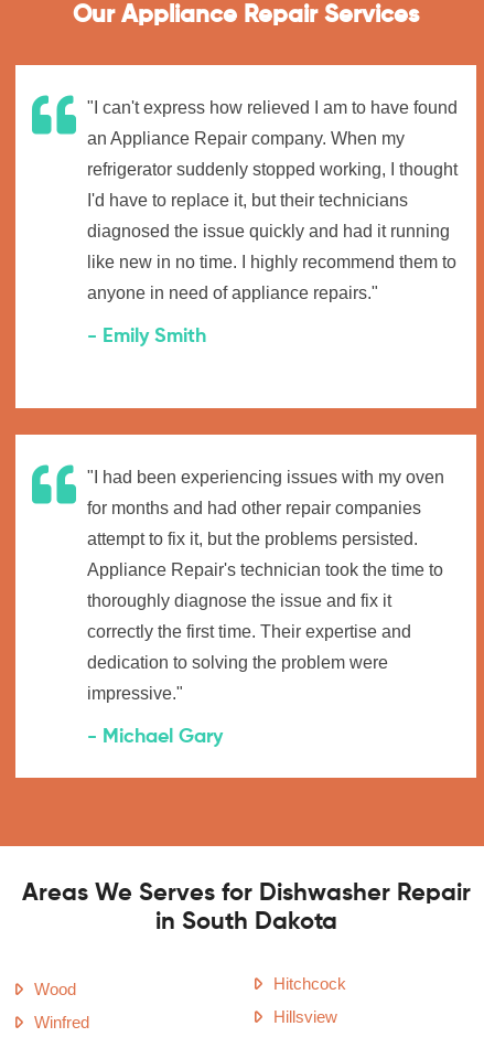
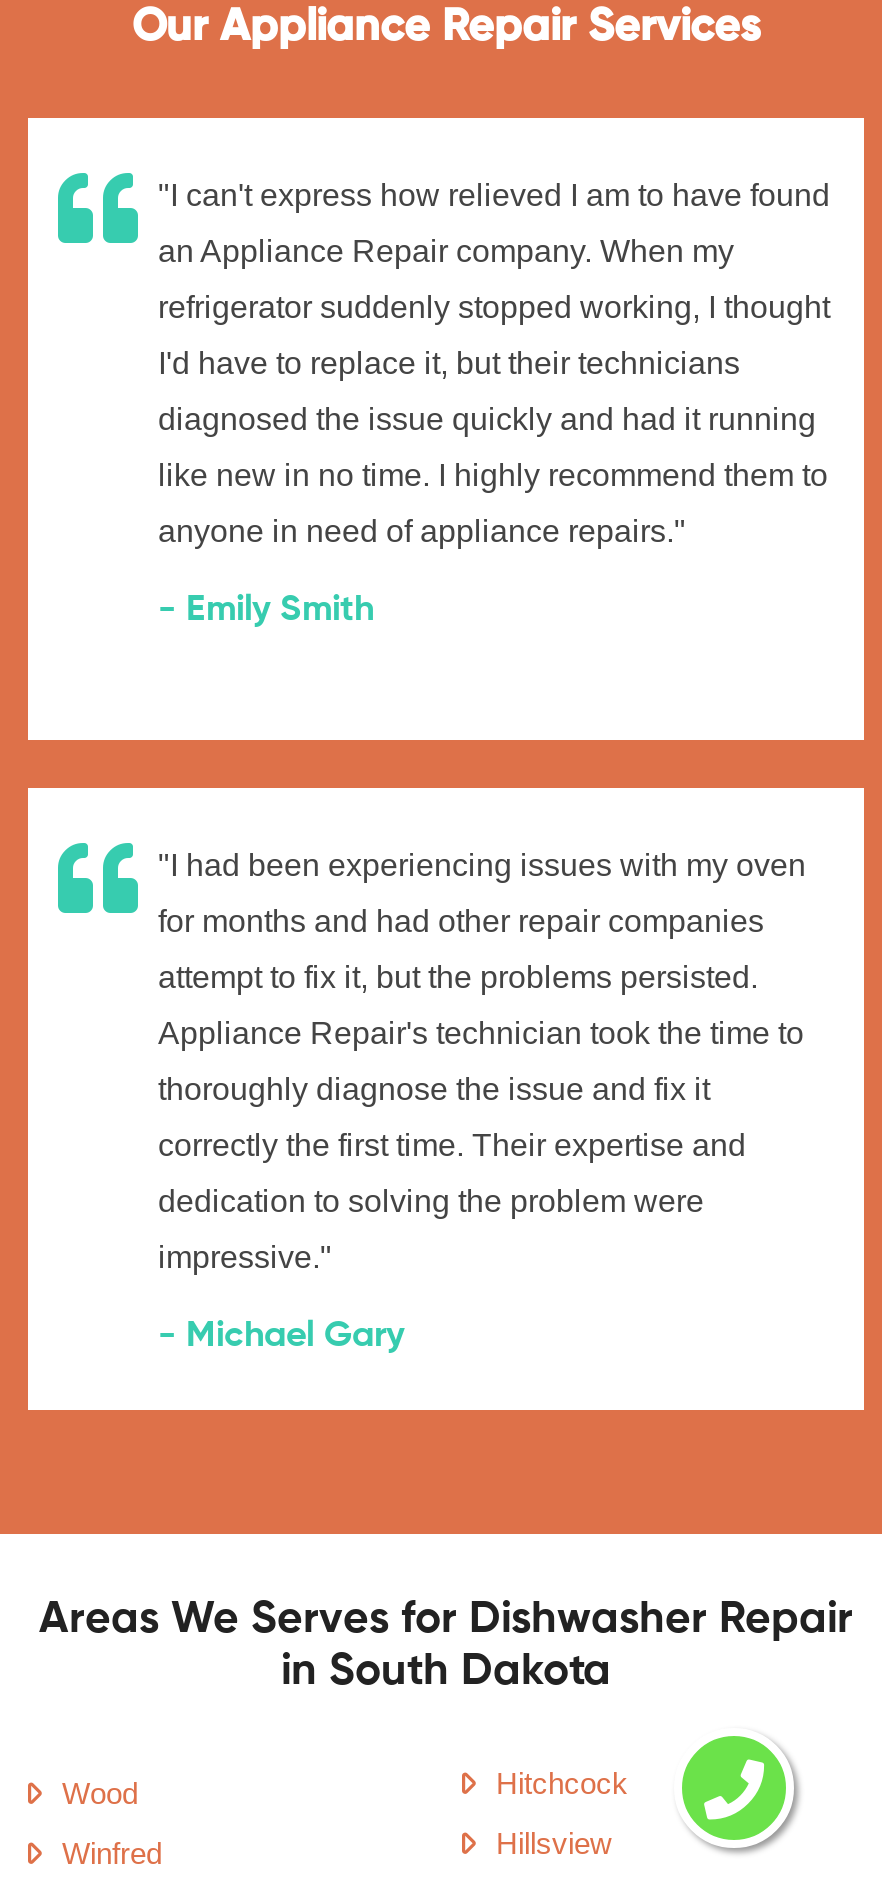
+ [image]
